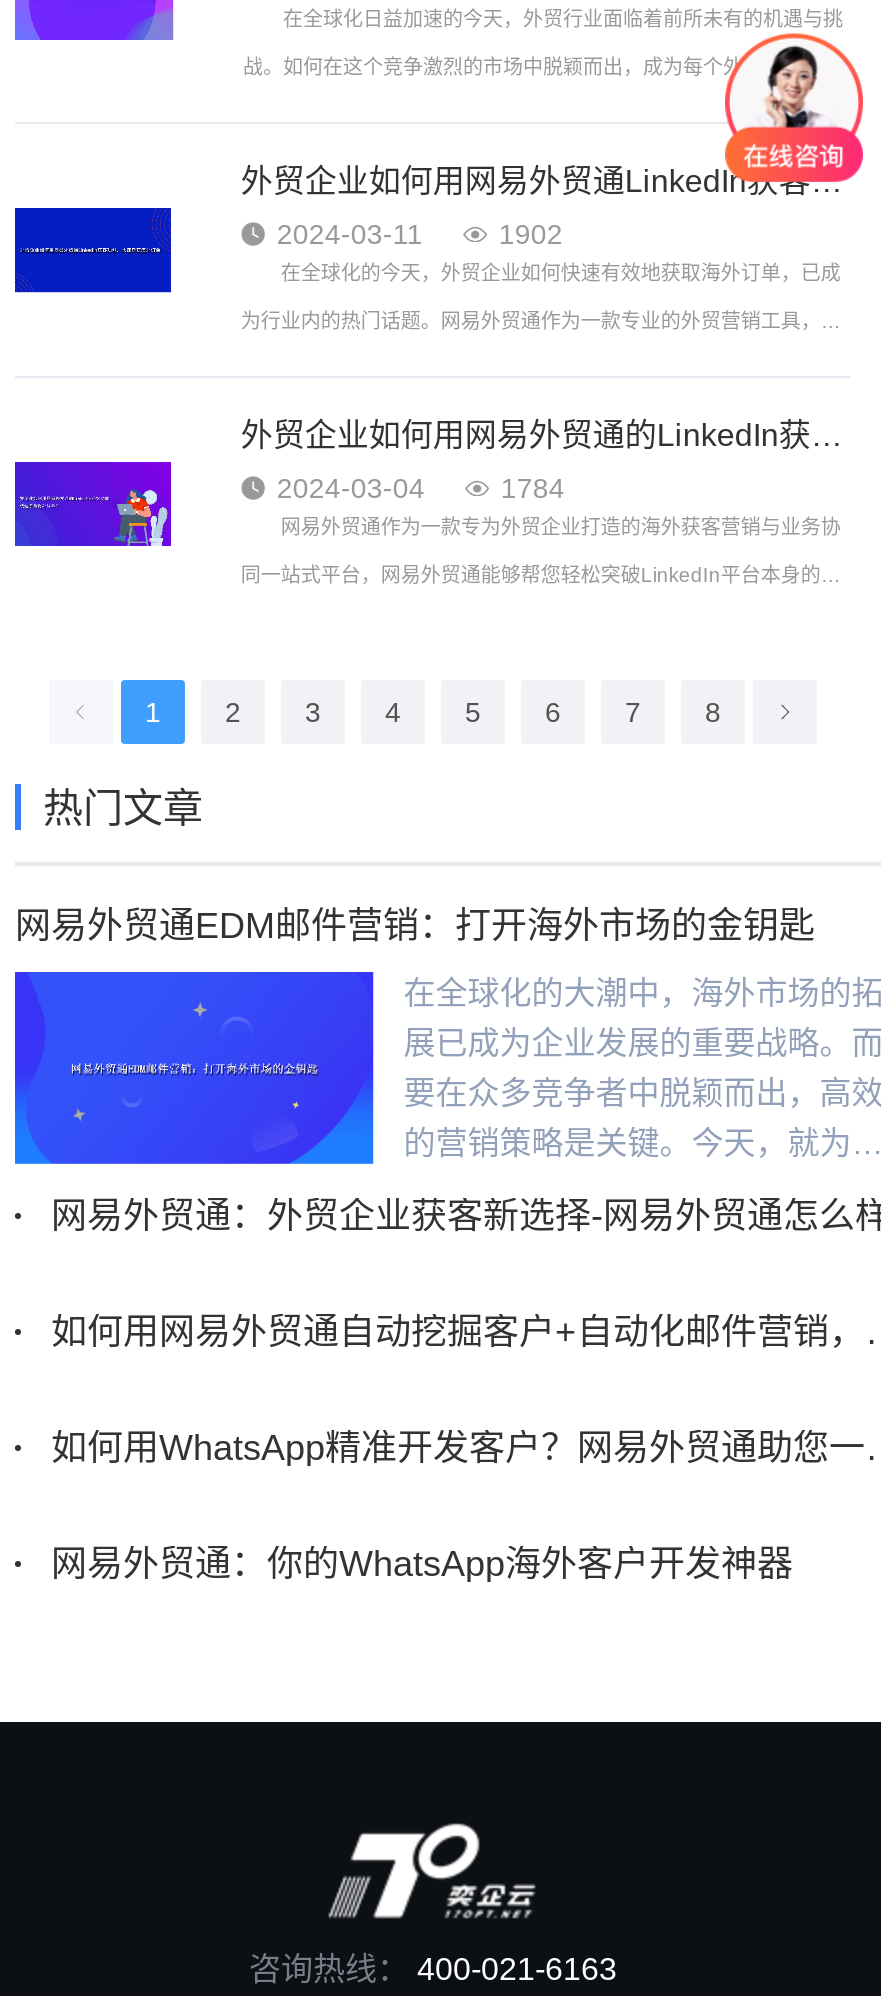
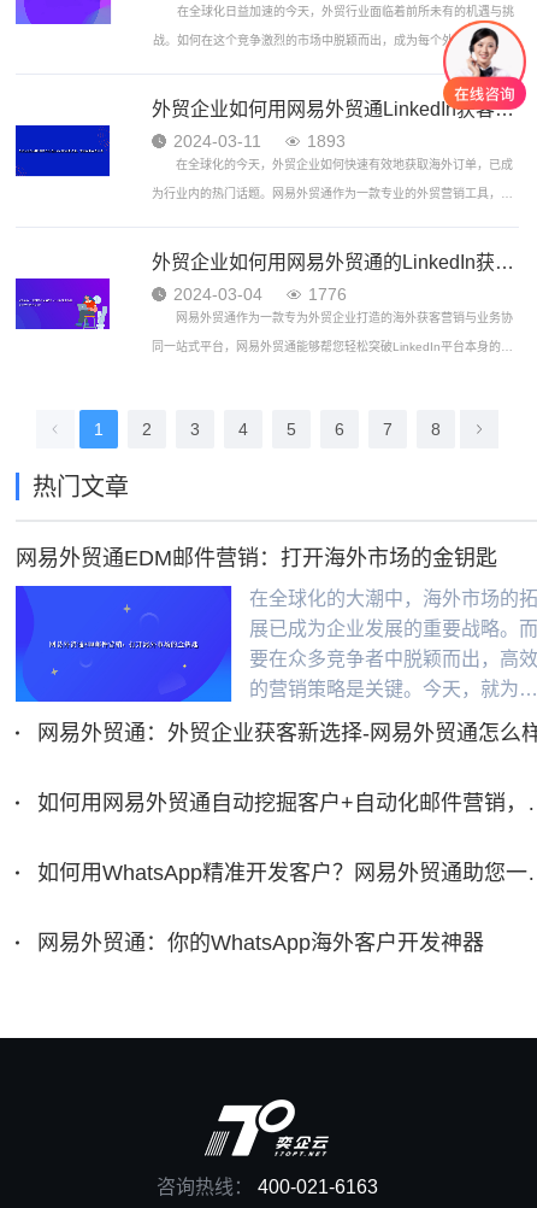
- 1902
+ 1893

- 1784
+ 1776
